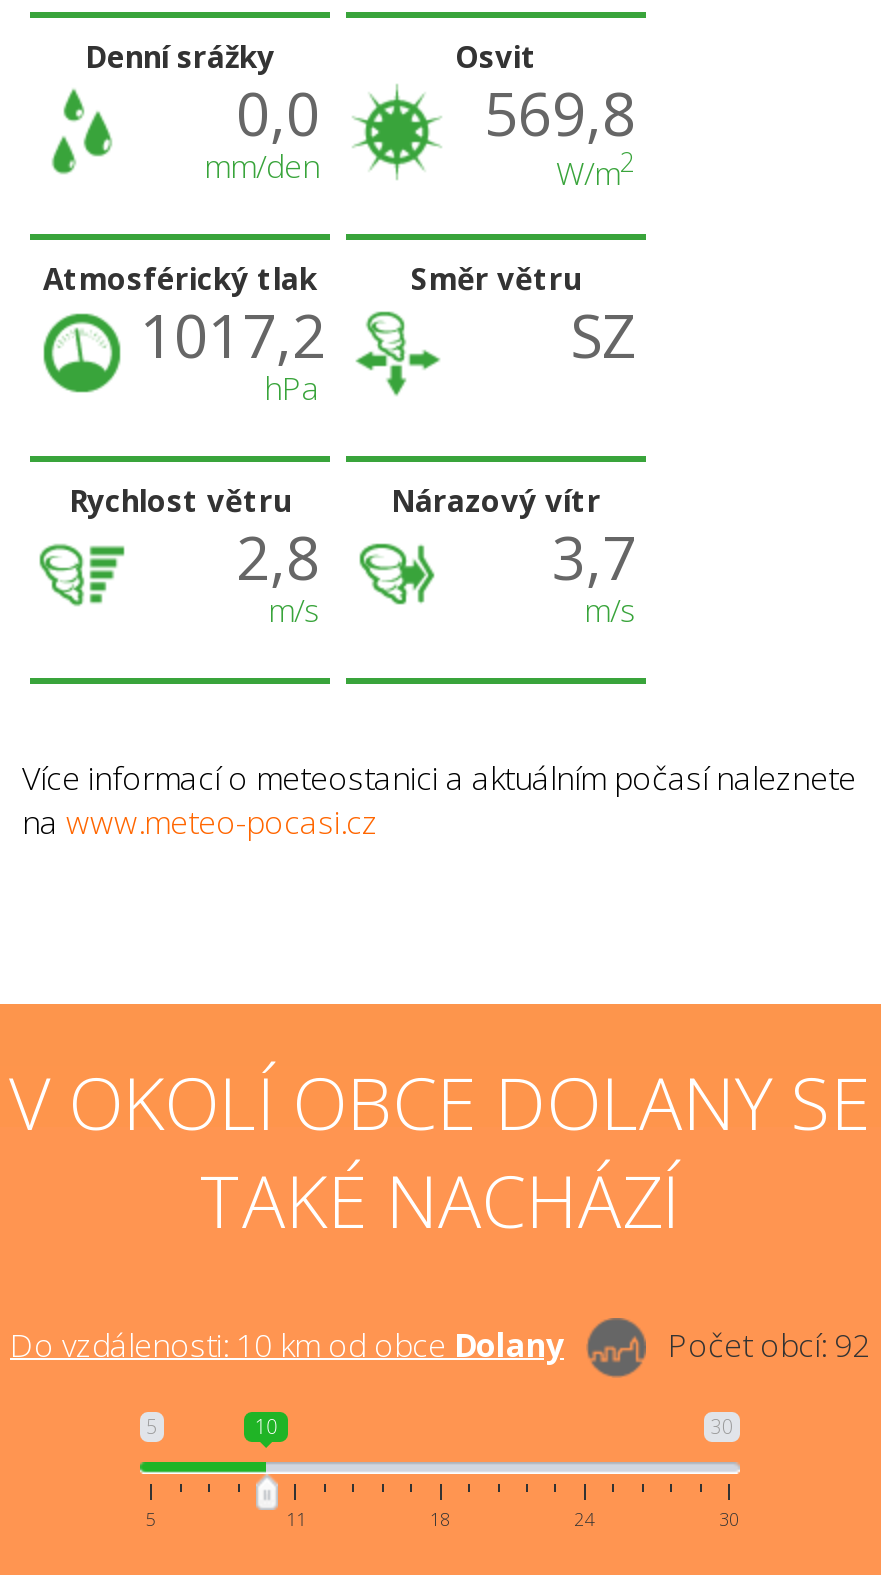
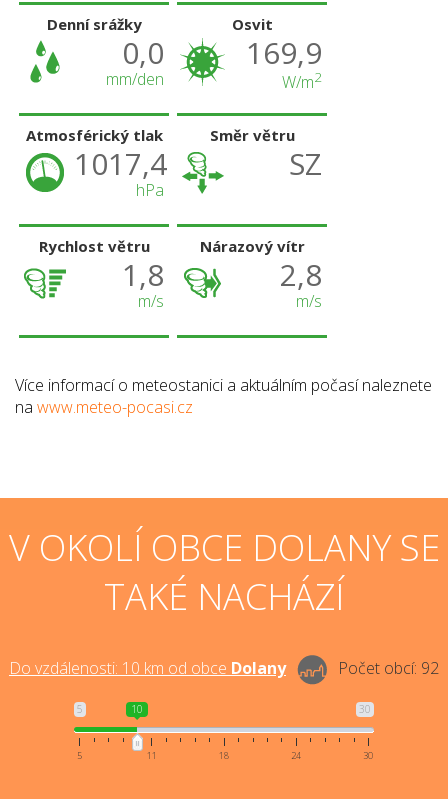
- 0,0 569,8
+ 0,0 169,9

- 1017,2
+ 1017,4

- 2,8
+ 1,8

- 3,7
+ 2,8
